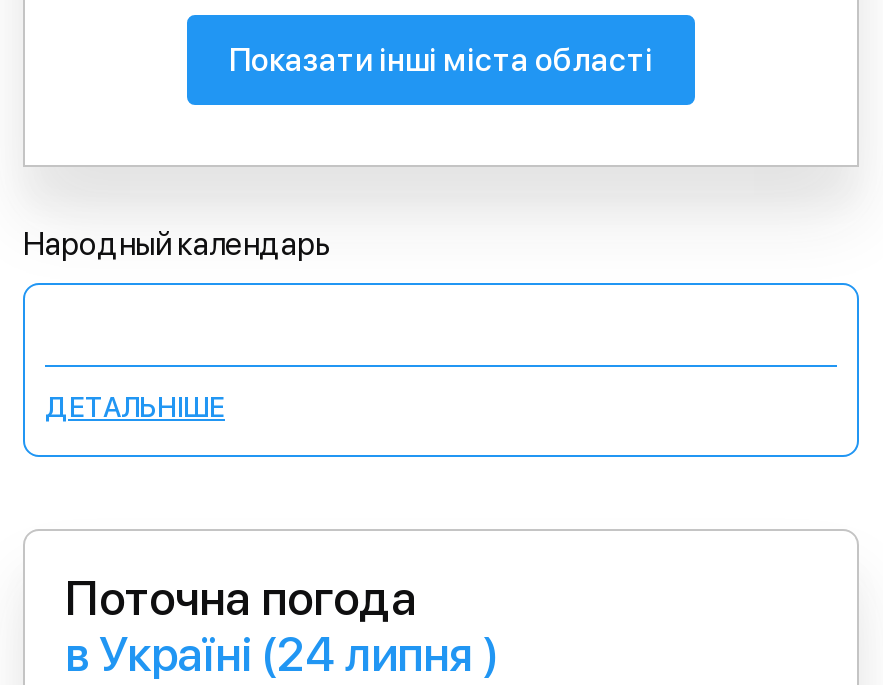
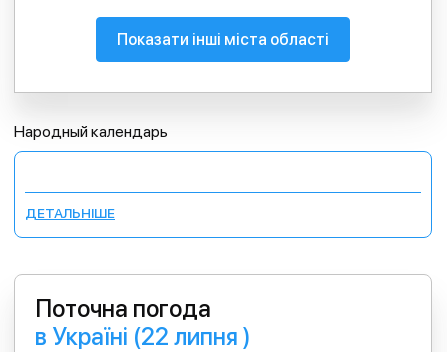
- в Україні (24 липня )
+ в Україні (22 липня )
